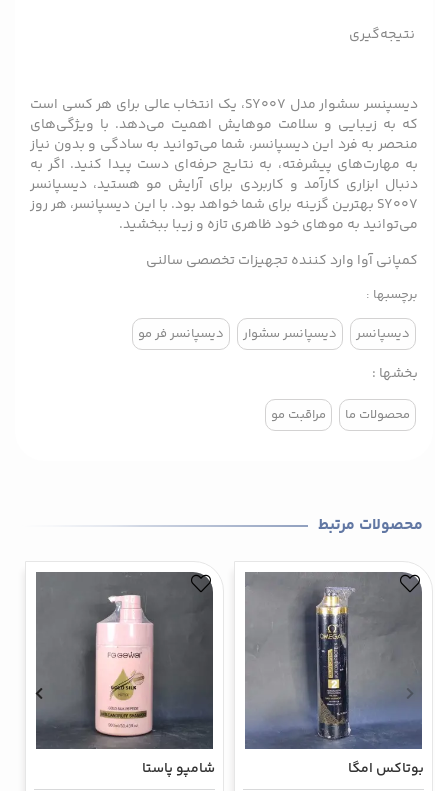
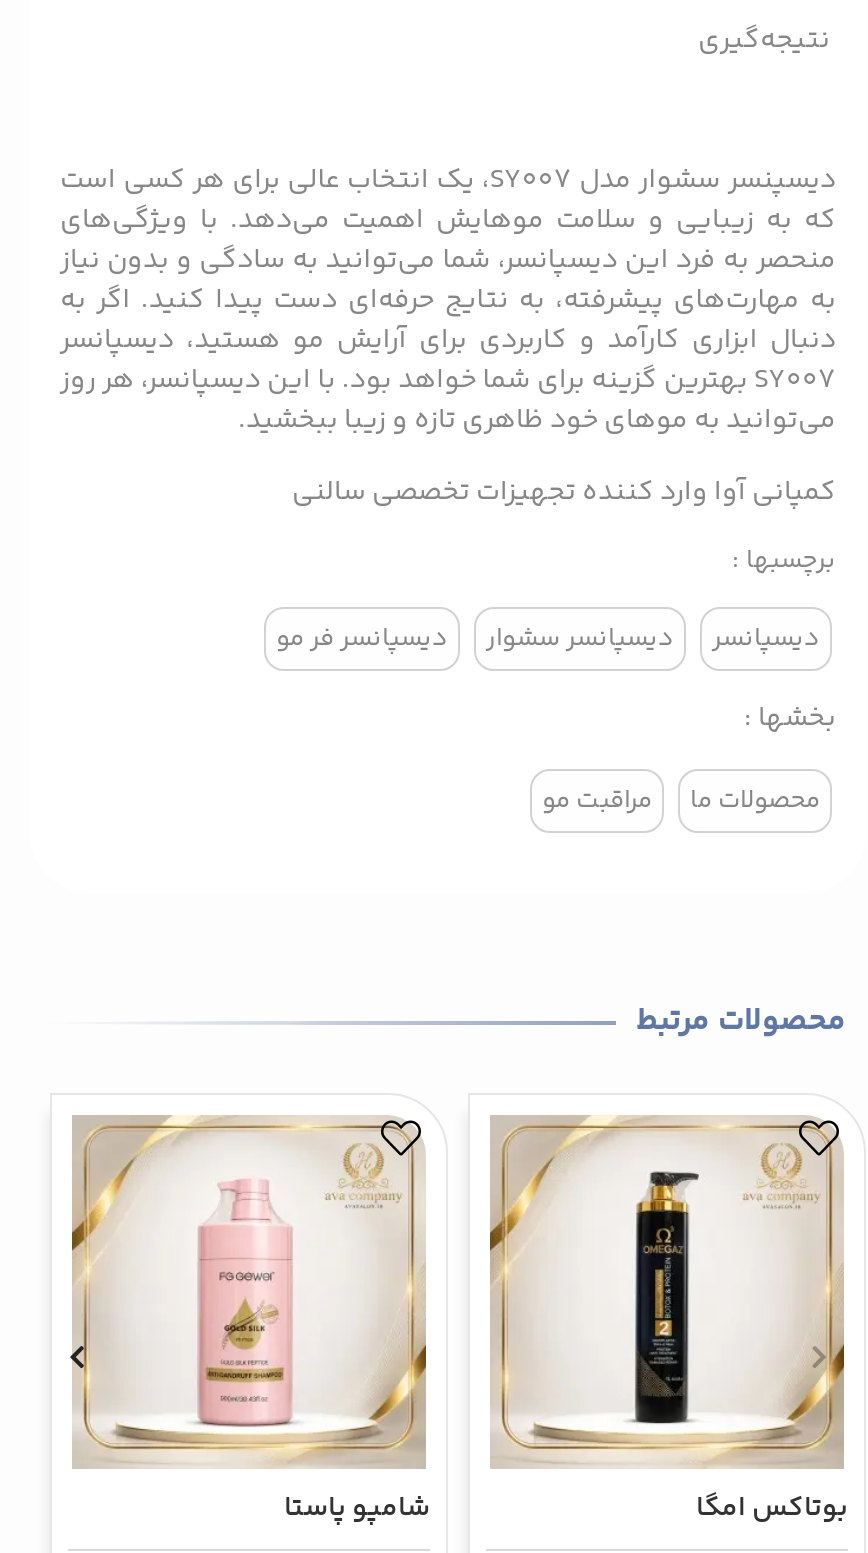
- [image]
+ [image]

- [image]
+ [image]
